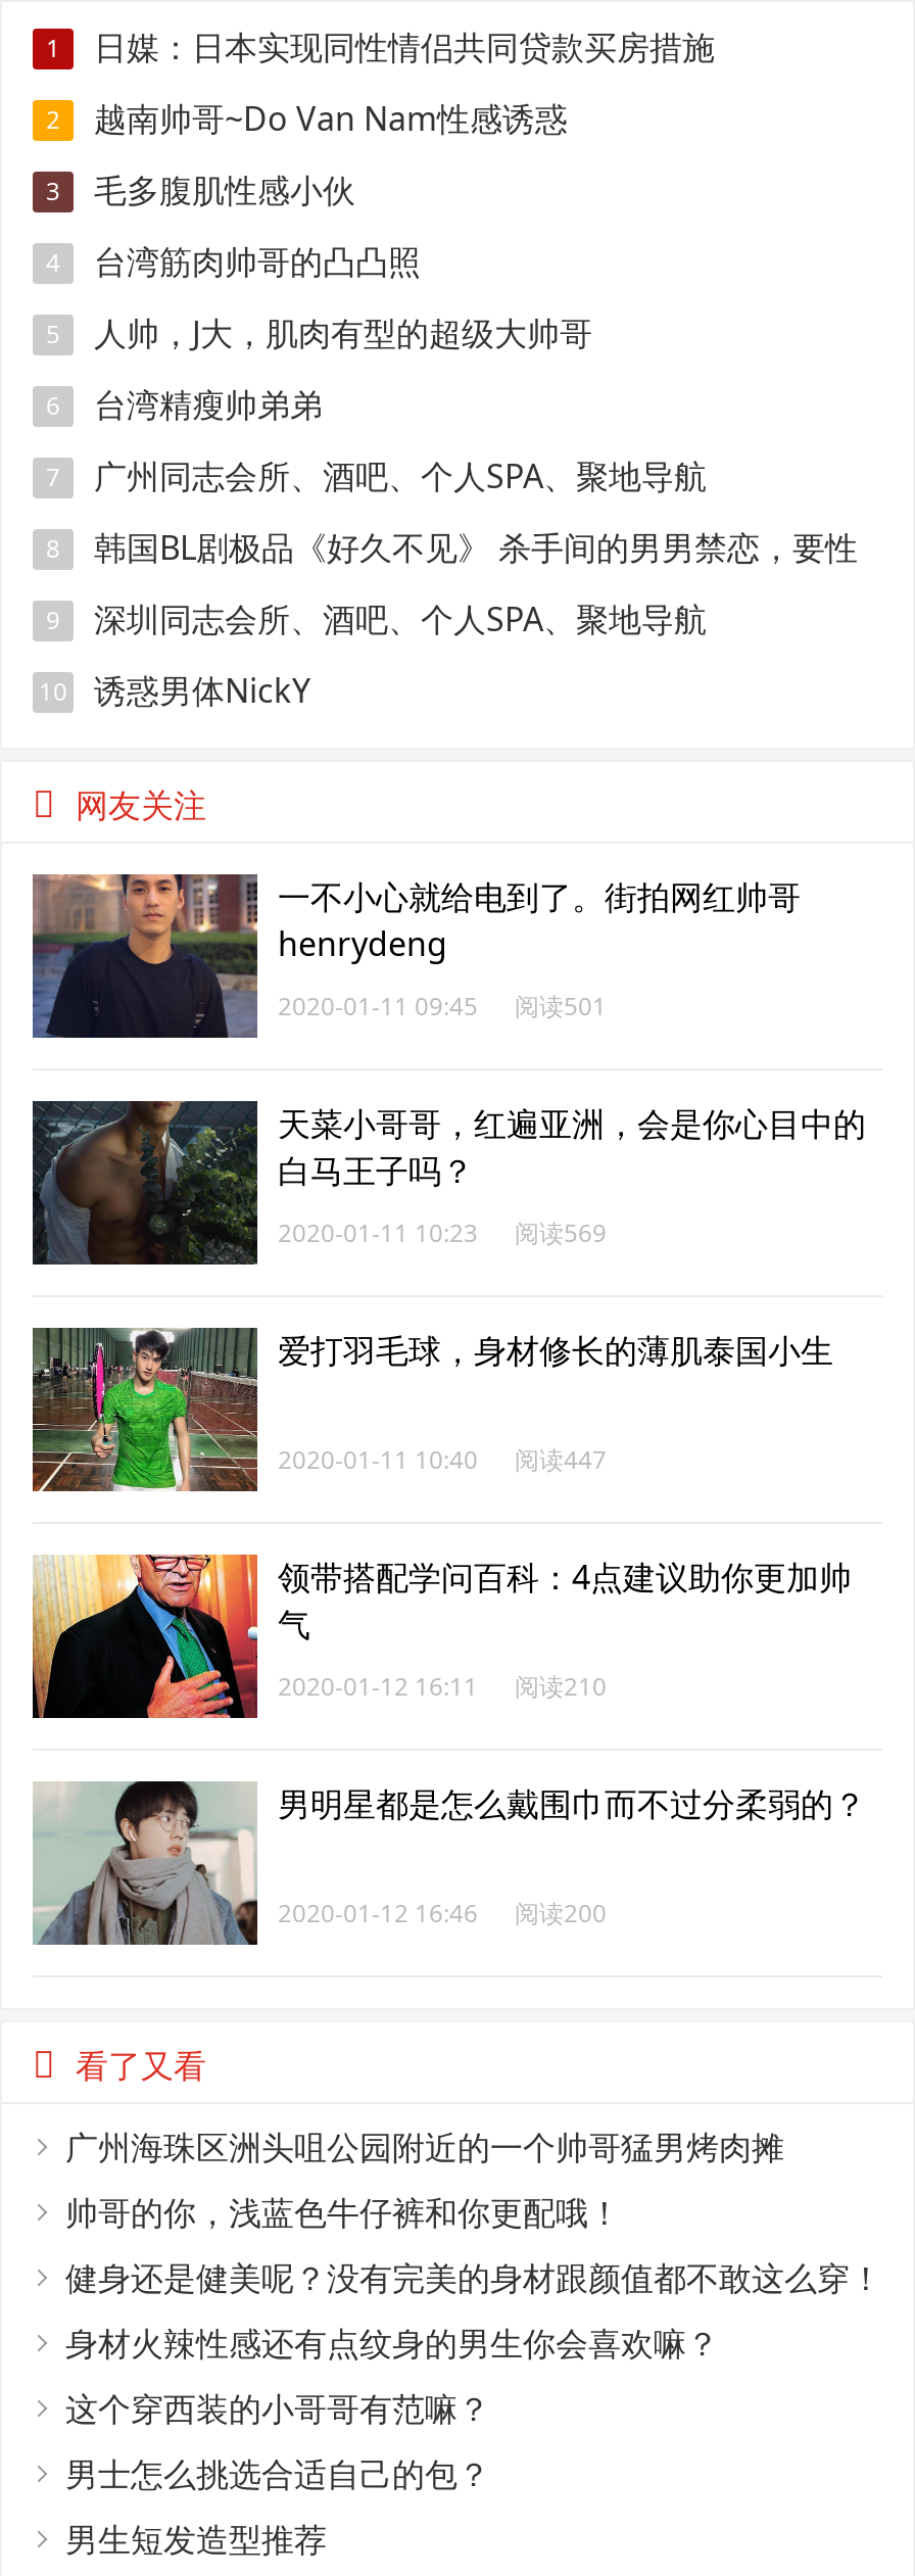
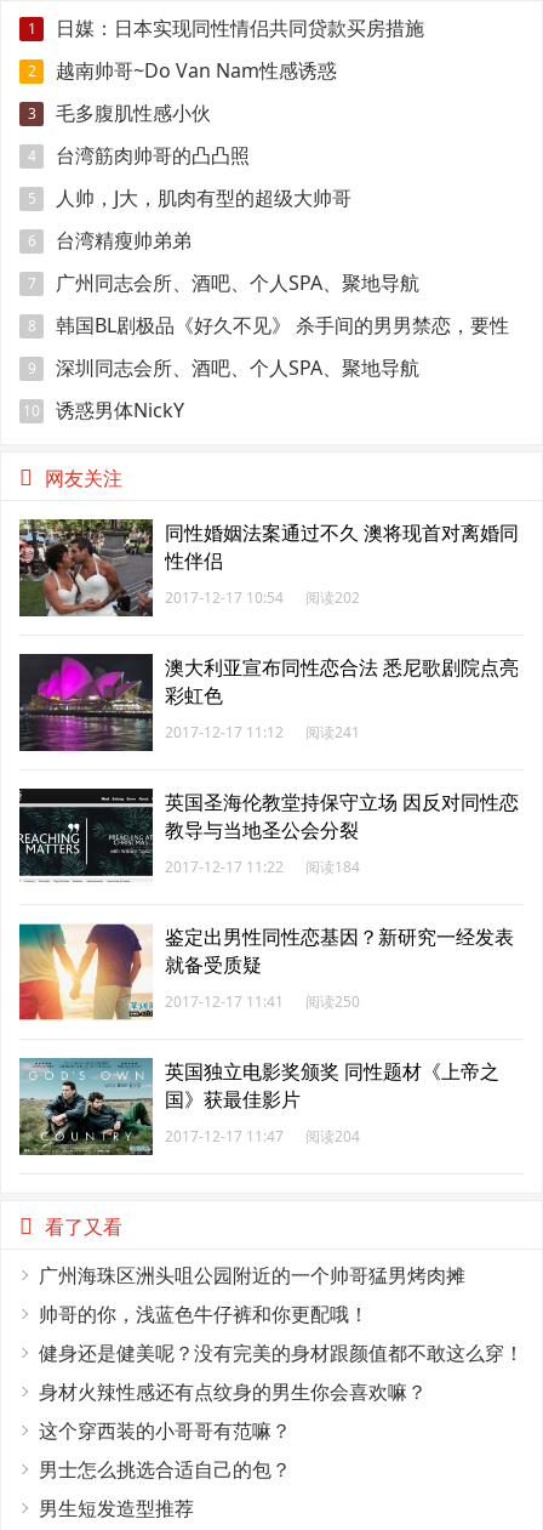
- [image]
- 一不小心就给电到了。街拍网红帅哥
- henrydeng
+ [image]
+ 同性婚姻法案通过不久 澳将现首对离婚同
+ 性伴侣

- 2020-01-11 09:45
- 阅读501
+ 2017-12-17 10:54
+ 阅读202

- [image]
- 天菜小哥哥，红遍亚洲，会是你心目中的
- 白马王子吗？
+ [image]
+ 澳大利亚宣布同性恋合法 悉尼歌剧院点亮
+ 彩虹色

- 2020-01-11 10:23
- 阅读569
+ 2017-12-17 11:12
+ 阅读241

- [image]
- 爱打羽毛球，身材修长的薄肌泰国小生
+ [image]
+ 英国圣海伦教堂持保守立场 因反对同性恋
+ 教导与当地圣公会分裂

- 2020-01-11 10:40
- 阅读447
+ 2017-12-17 11:22
+ 阅读184

- [image]
- 领带搭配学问百科：4点建议助你更加帅
- 气
+ [image]
+ 鉴定出男性同性恋基因？新研究一经发表
+ 就备受质疑

- 2020-01-12 16:11
- 阅读210
+ 2017-12-17 11:41
+ 阅读250

- [image]
- 男明星都是怎么戴围巾而不过分柔弱的？
+ [image]
+ 英国独立电影奖颁奖 同性题材《上帝之
+ 国》获最佳影片

- 2020-01-12 16:46
- 阅读200
+ 2017-12-17 11:47
+ 阅读204
